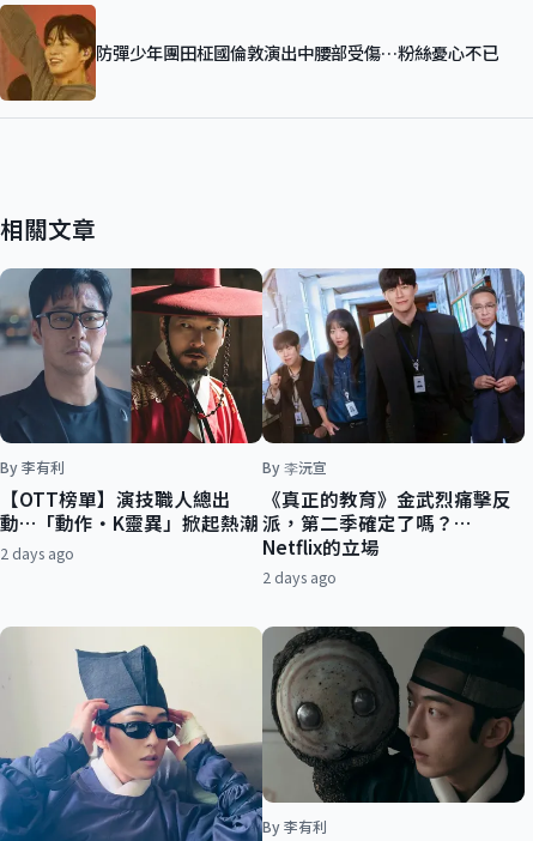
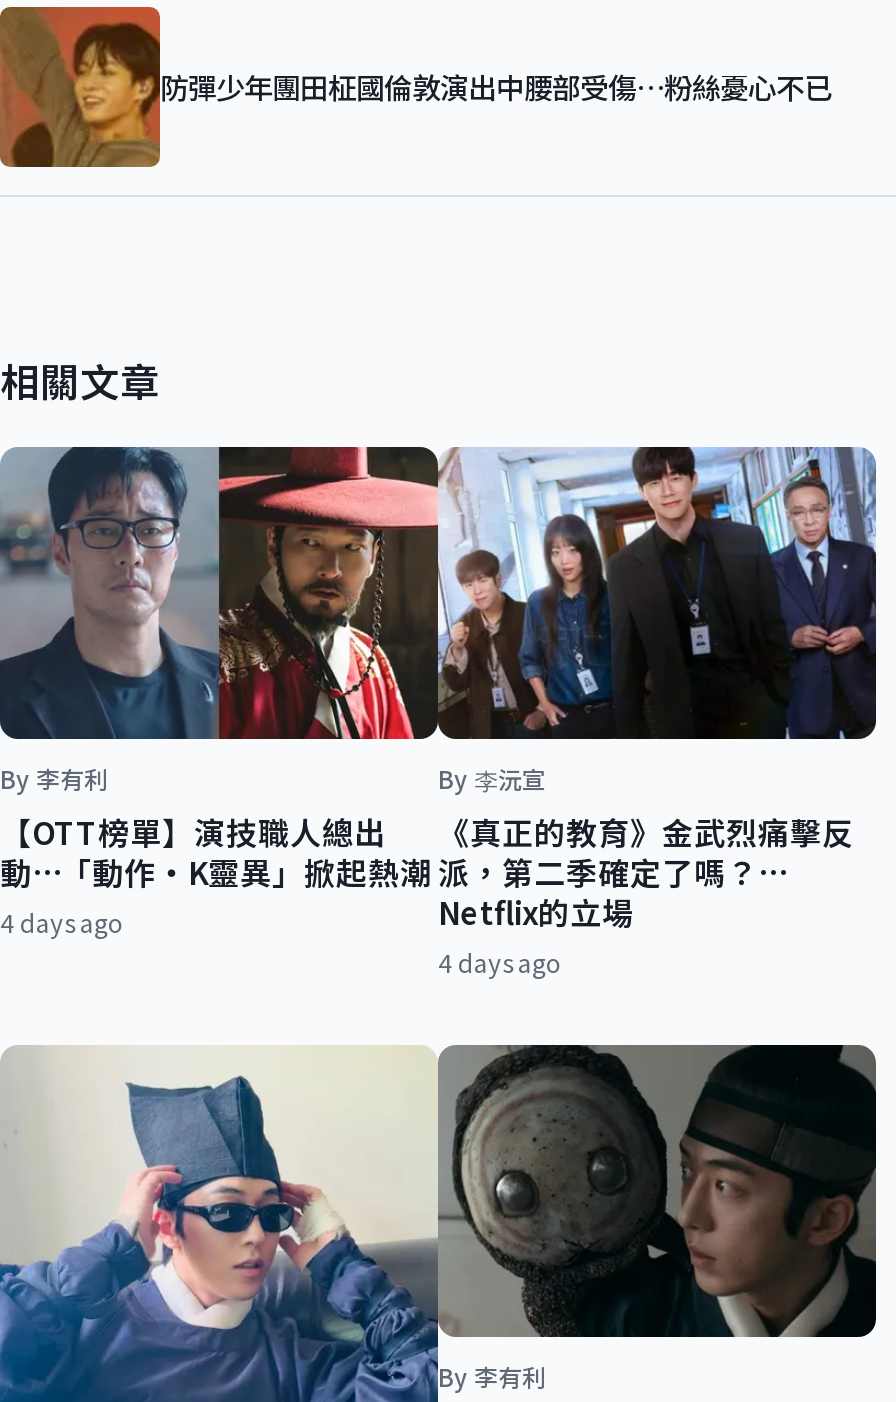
- 2 days ago
+ 4 days ago

- 2 days ago
+ 4 days ago
